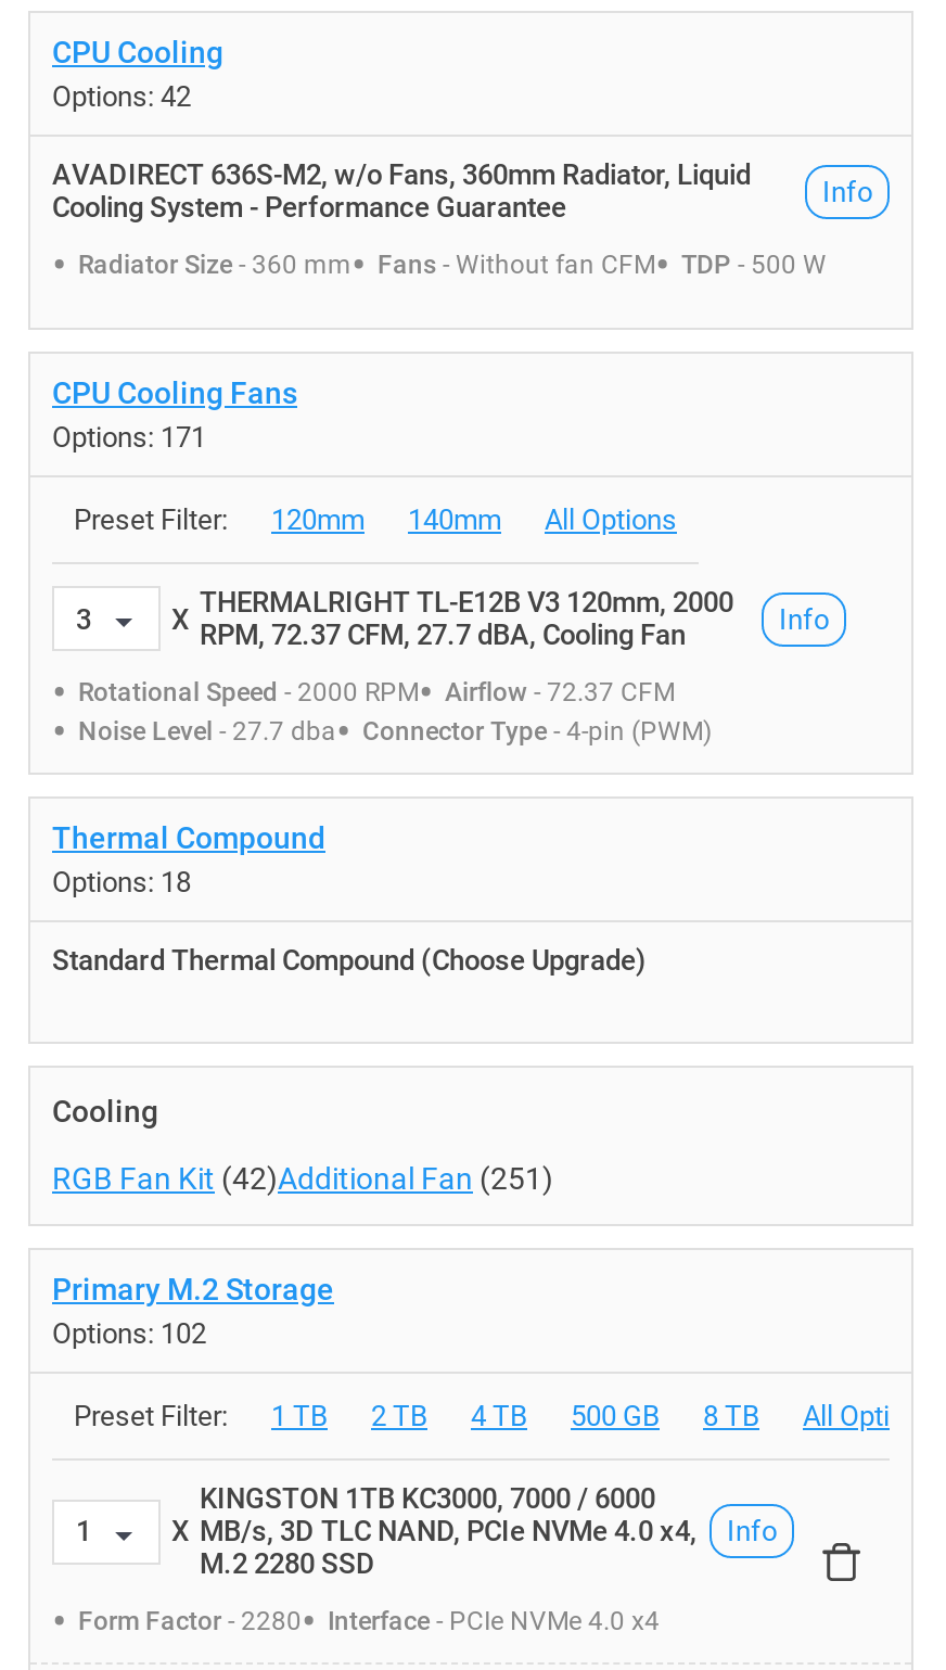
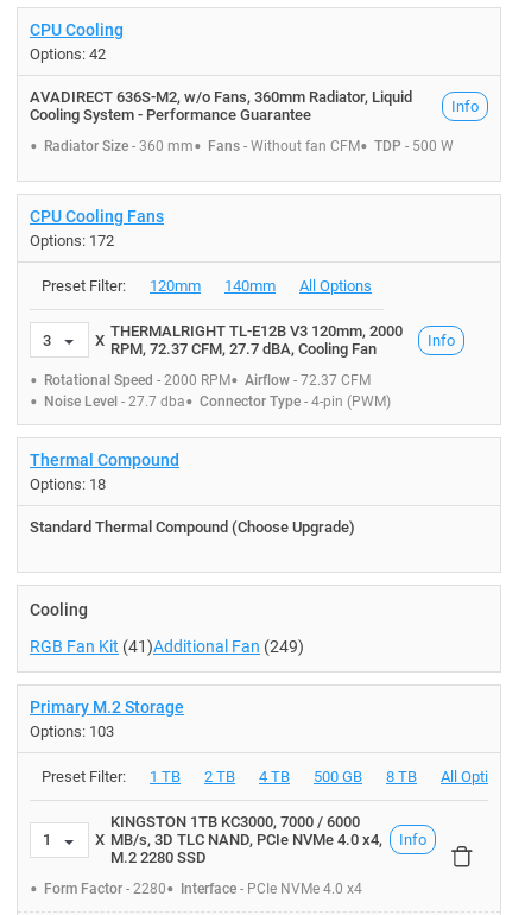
- Options: 171
+ Options: 172

- RGB Fan Kit (42)Additional Fan (251)
+ RGB Fan Kit (41)Additional Fan (249)

- Options: 102
+ Options: 103
